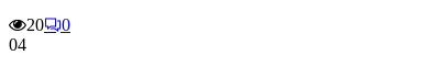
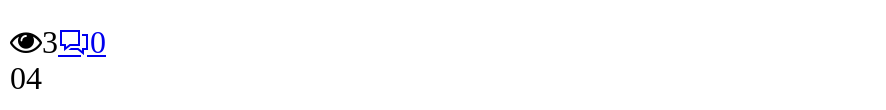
- 20
+ 3
